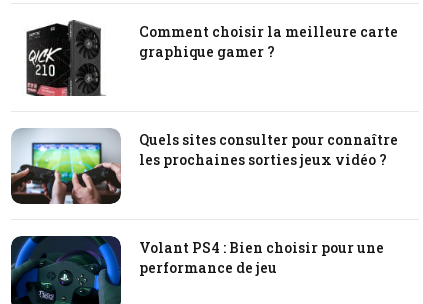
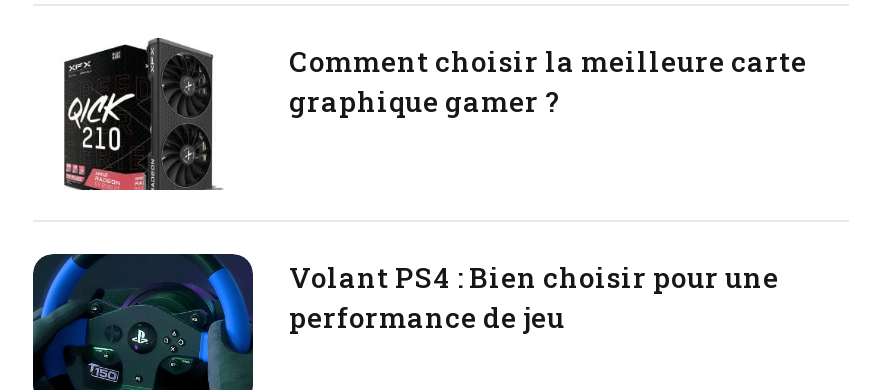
- [image]
- Quels sites consulter pour connaître
- les prochaines sorties jeux vidéo ?
